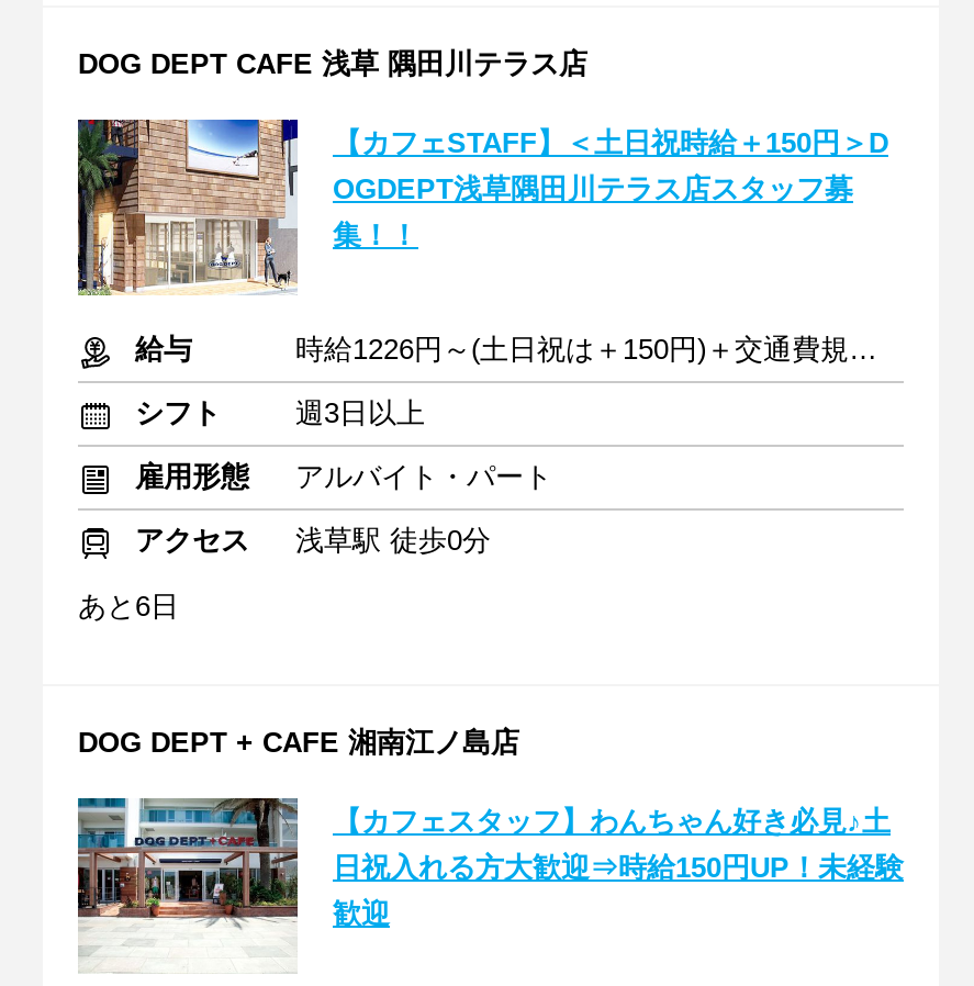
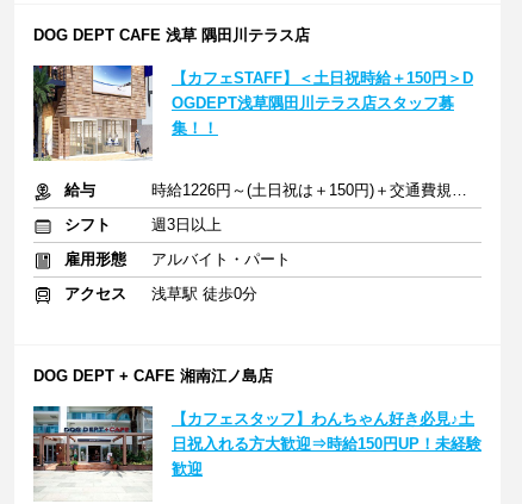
- あと6日
